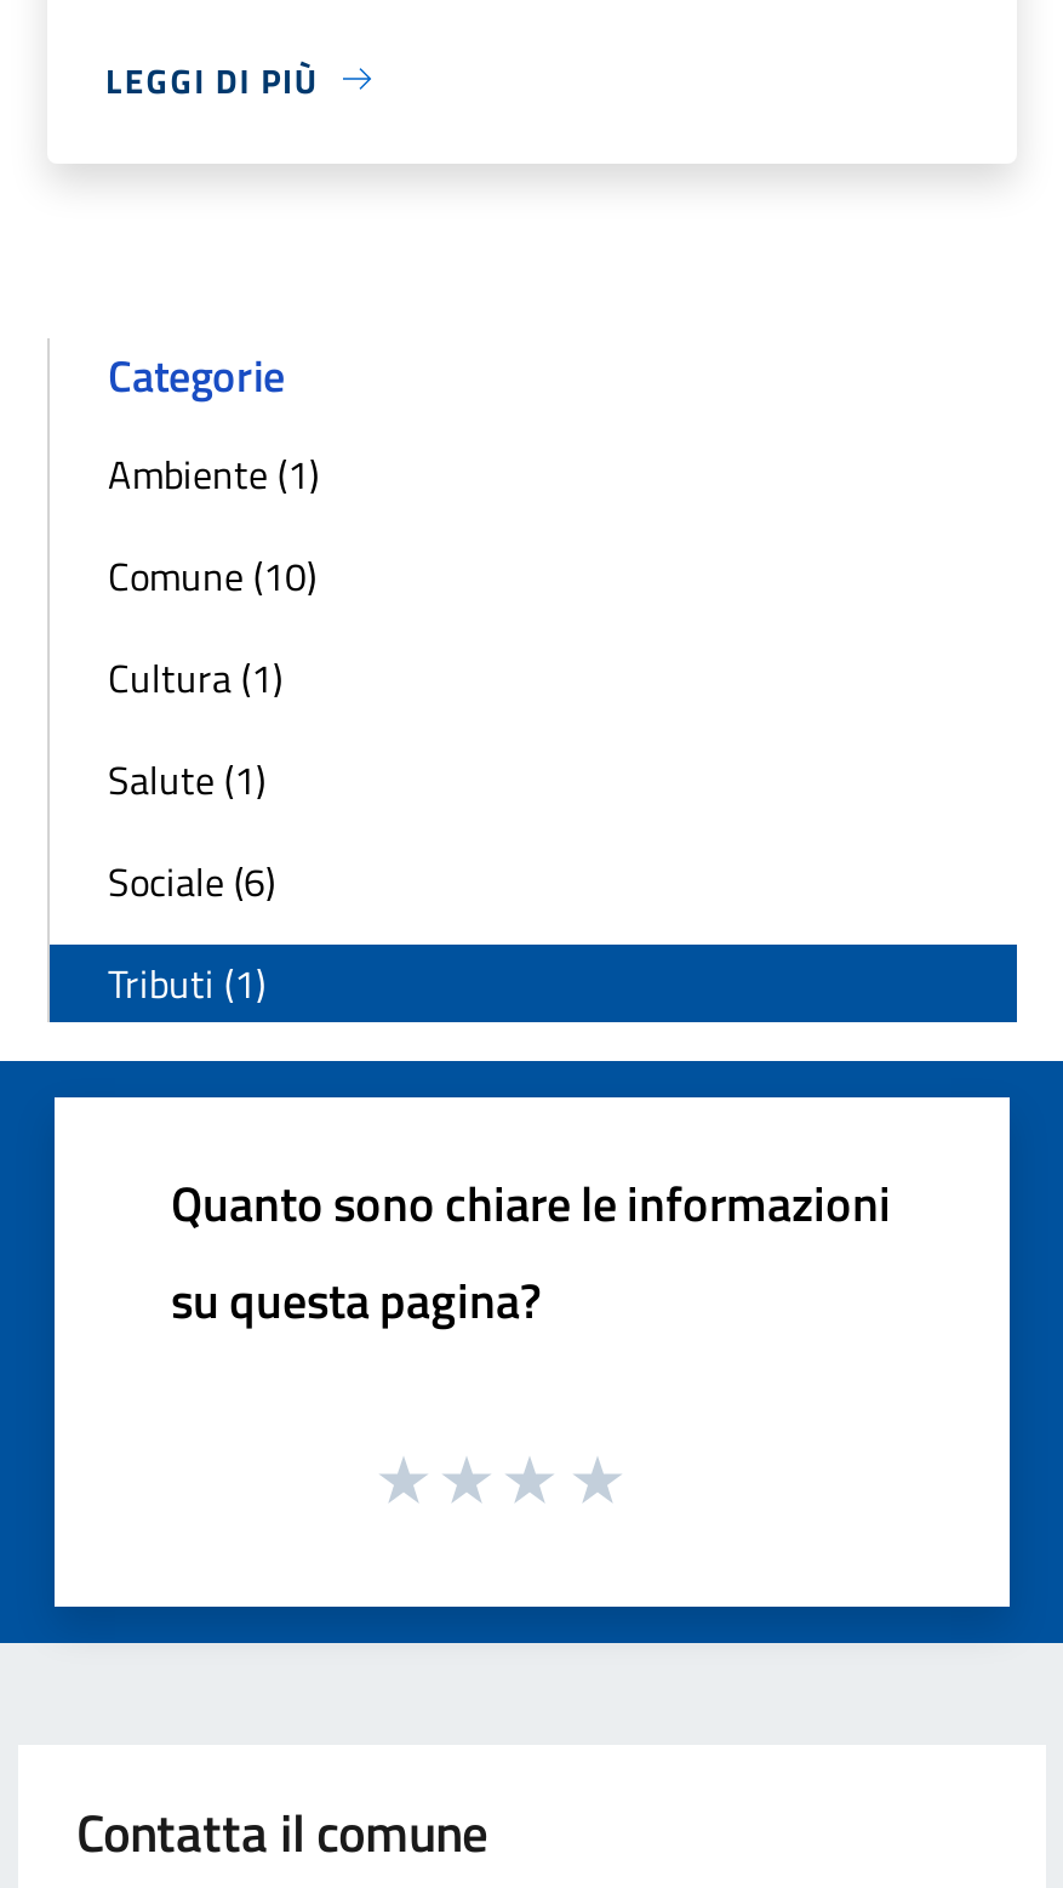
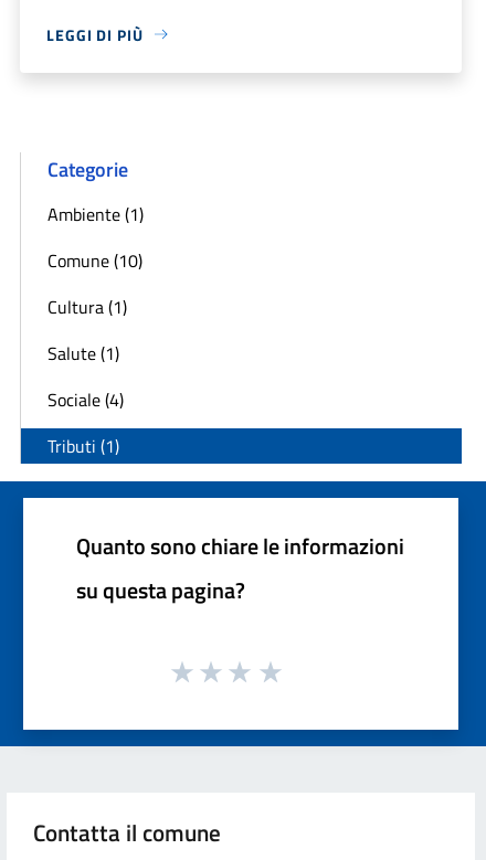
- Sociale (6)
+ Sociale (4)
